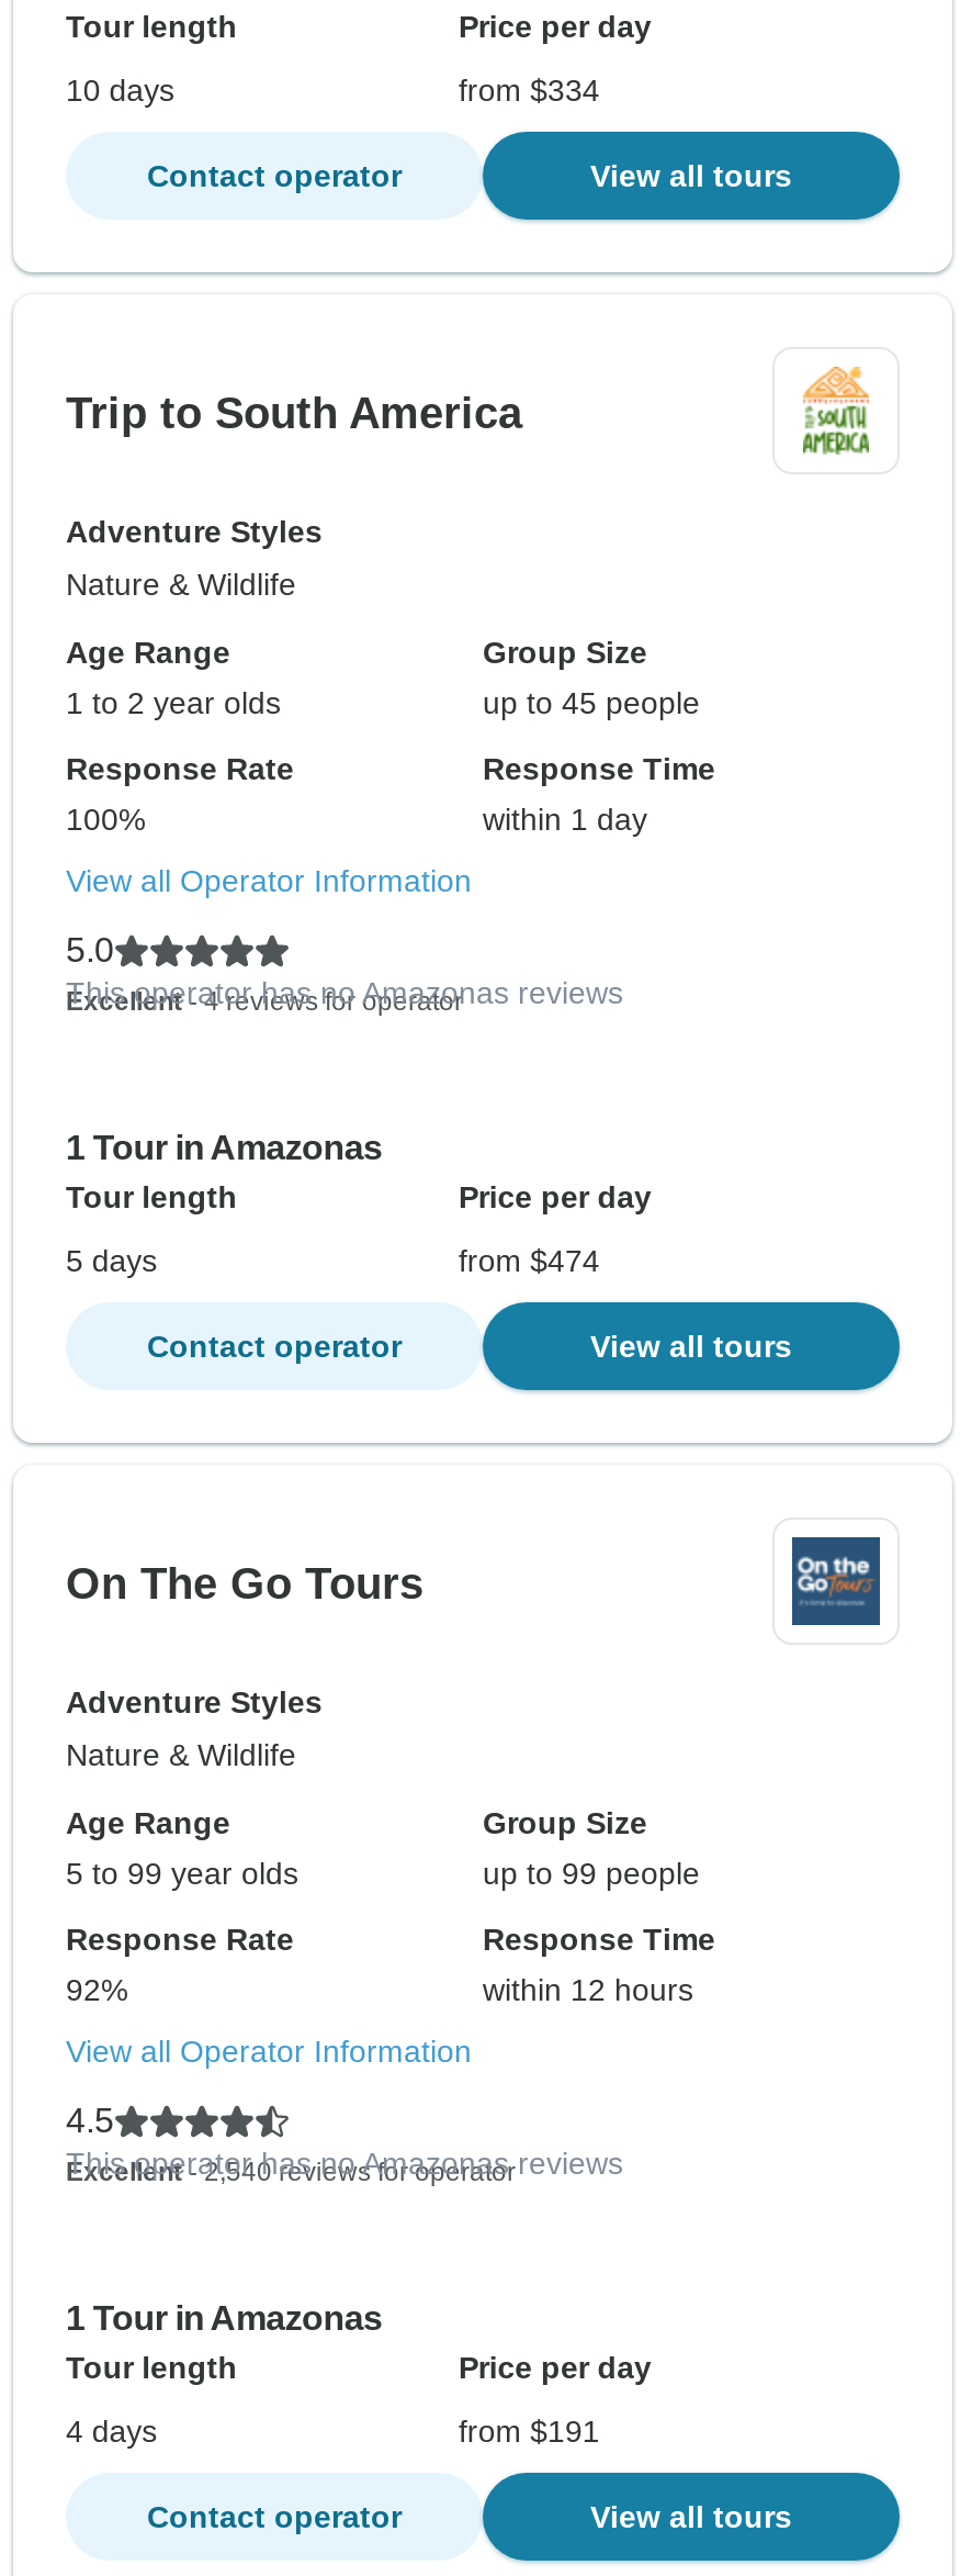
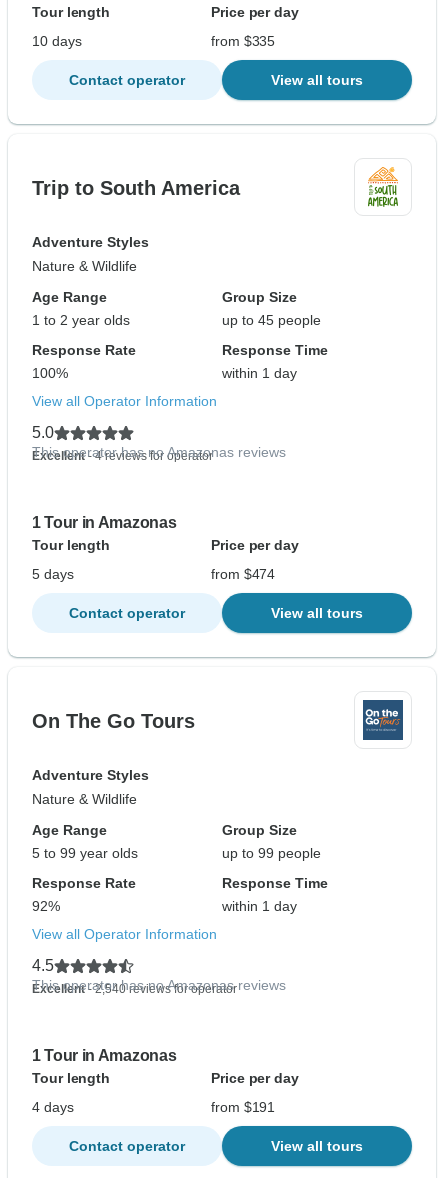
- from $334
+ from $335

- within 12 hours
+ within 1 day
